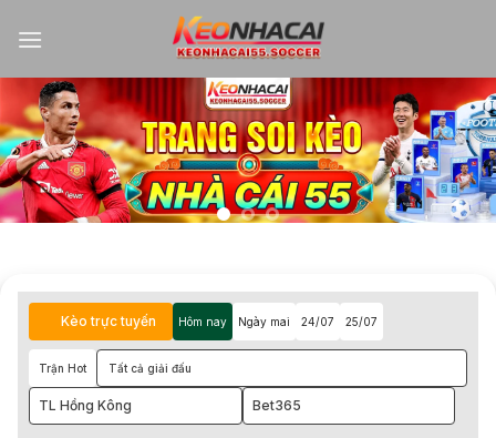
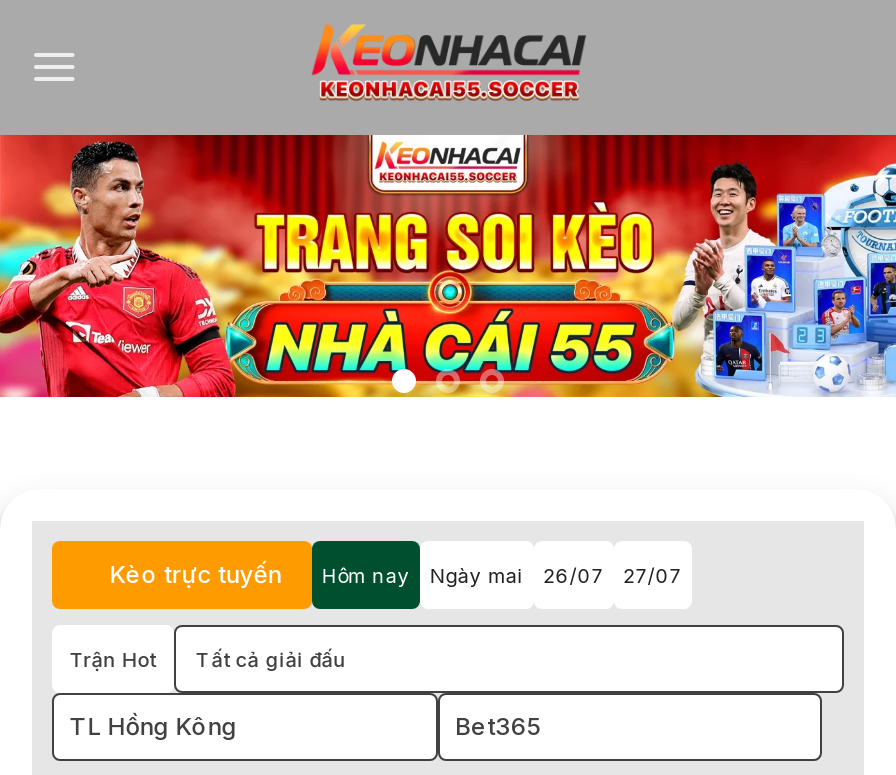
- 24/07
+ 26/07

- 25/07
+ 27/07
